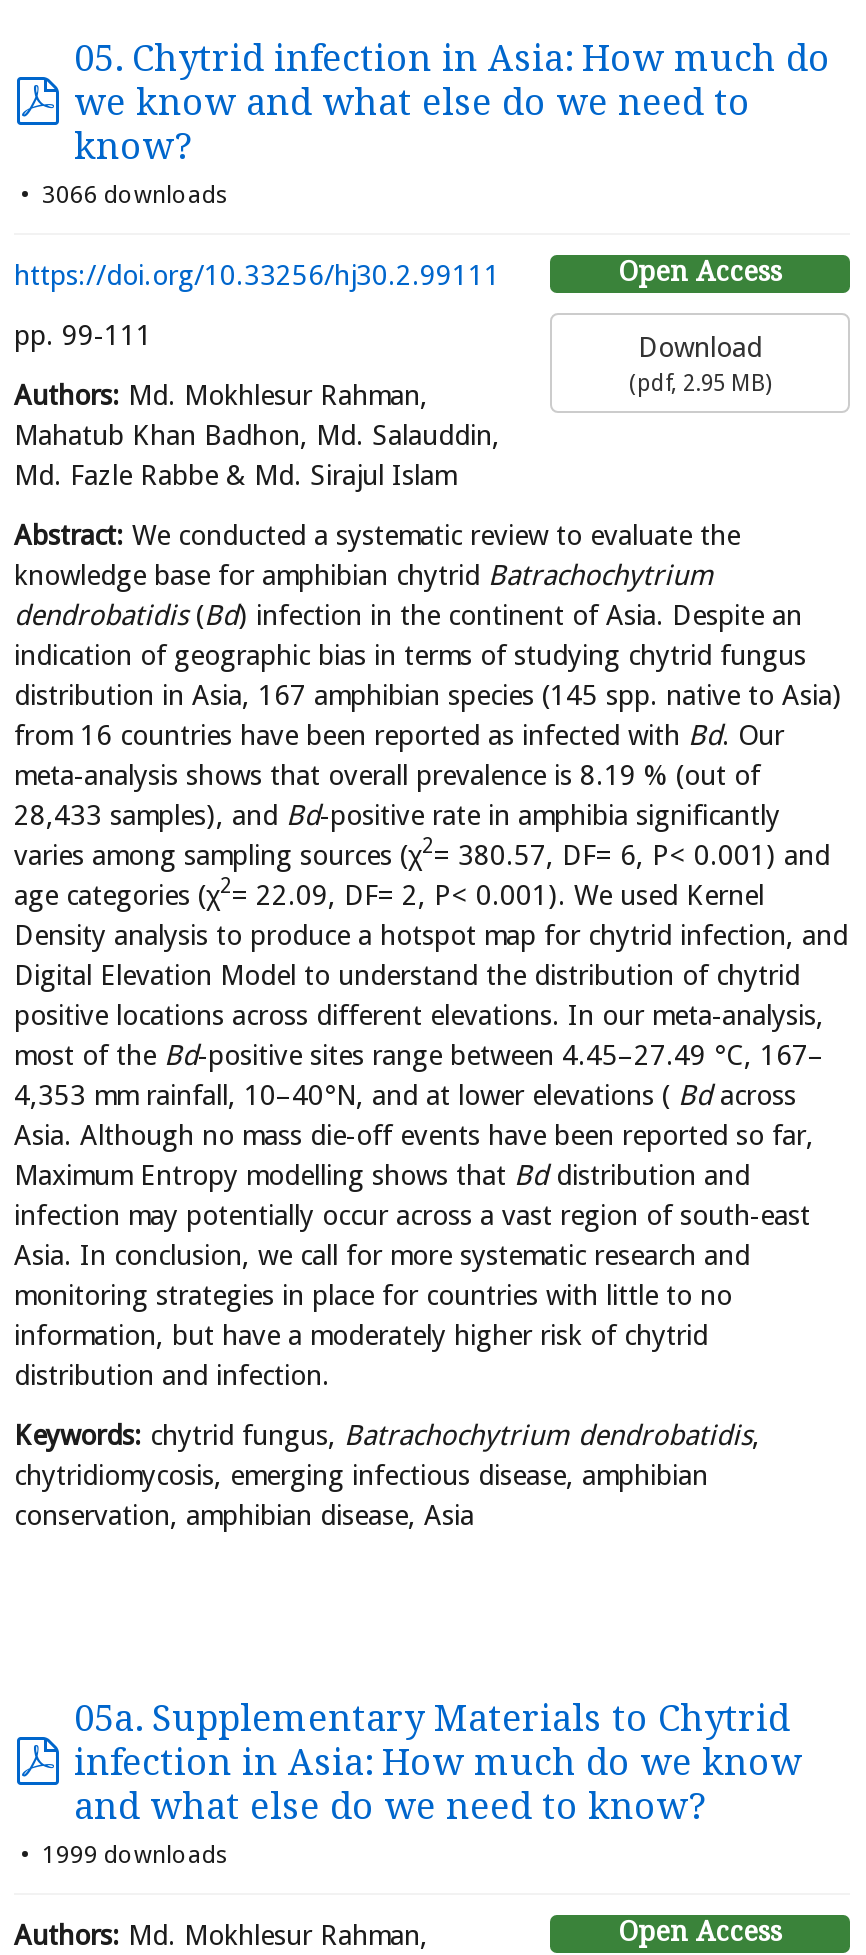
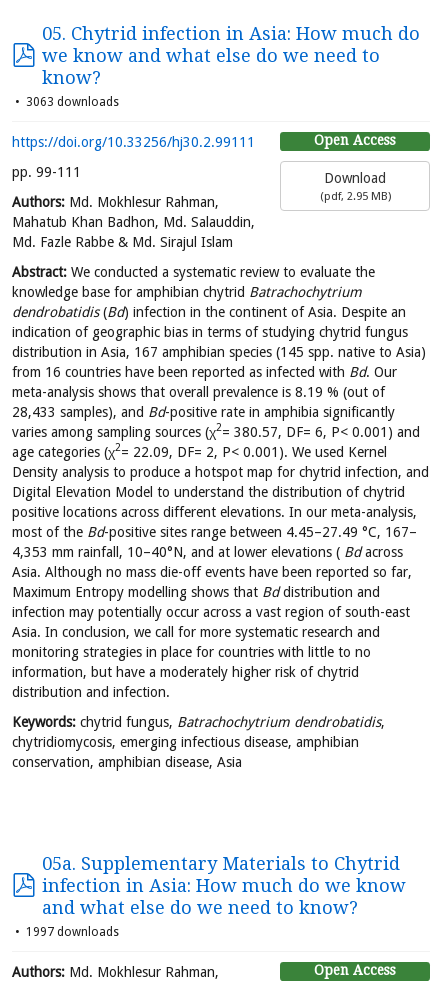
- 3066 downloads
+ 3063 downloads

- 1999 downloads
+ 1997 downloads
